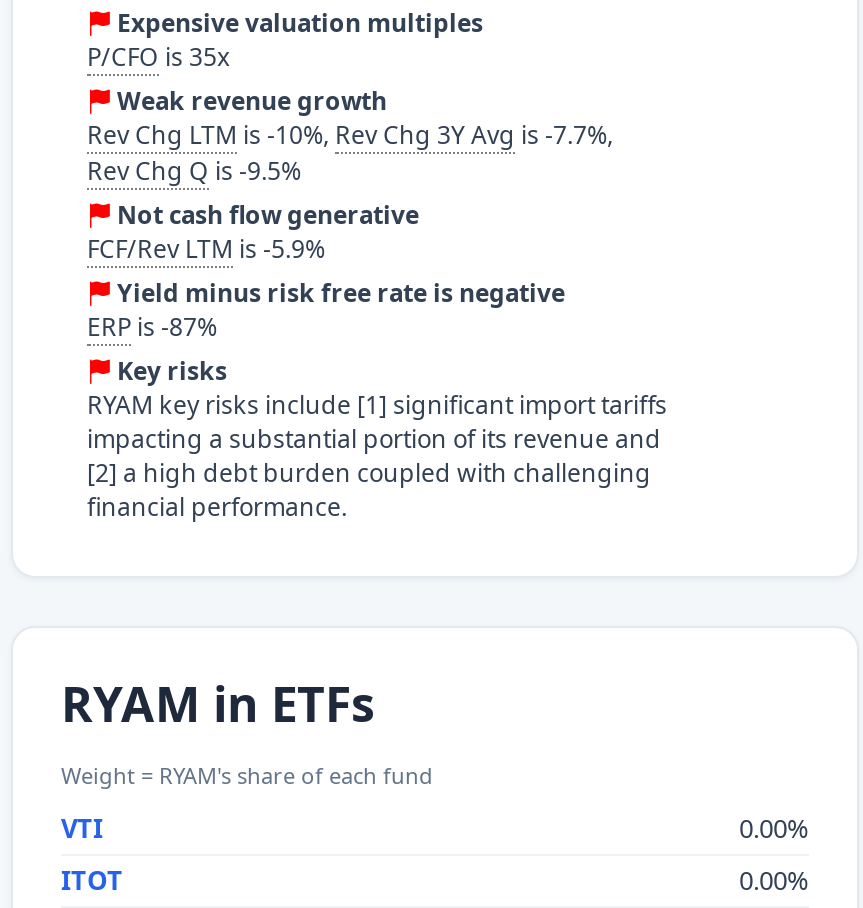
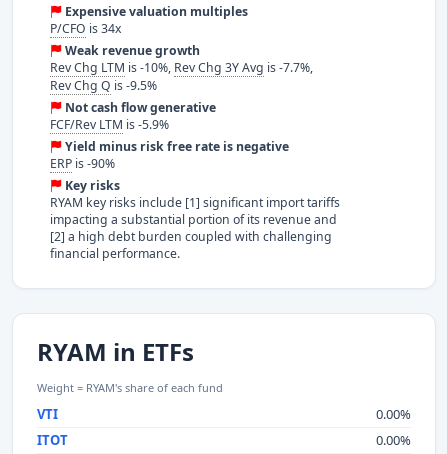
- P/CFO is 35x
+ P/CFO is 34x

- ERP is -87%
+ ERP is -90%
